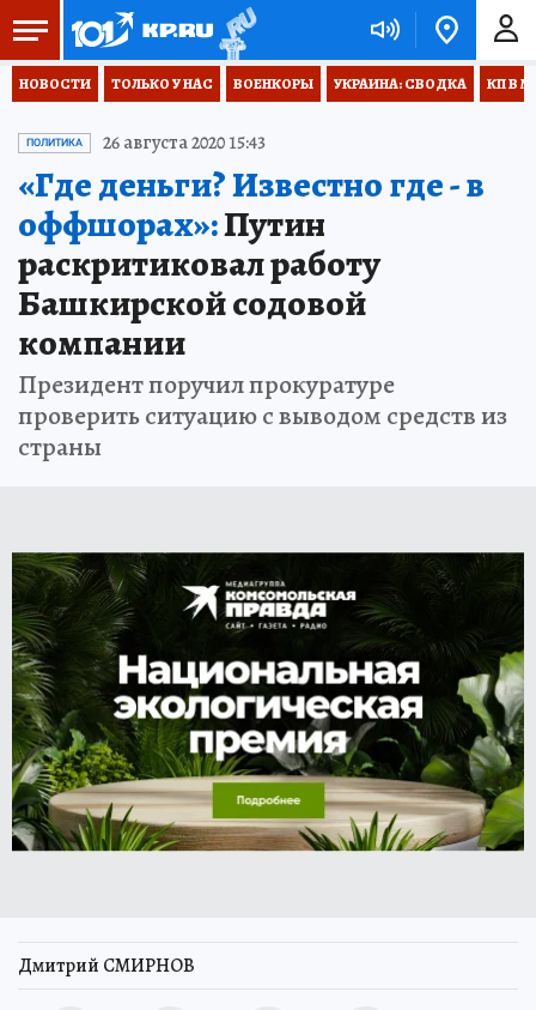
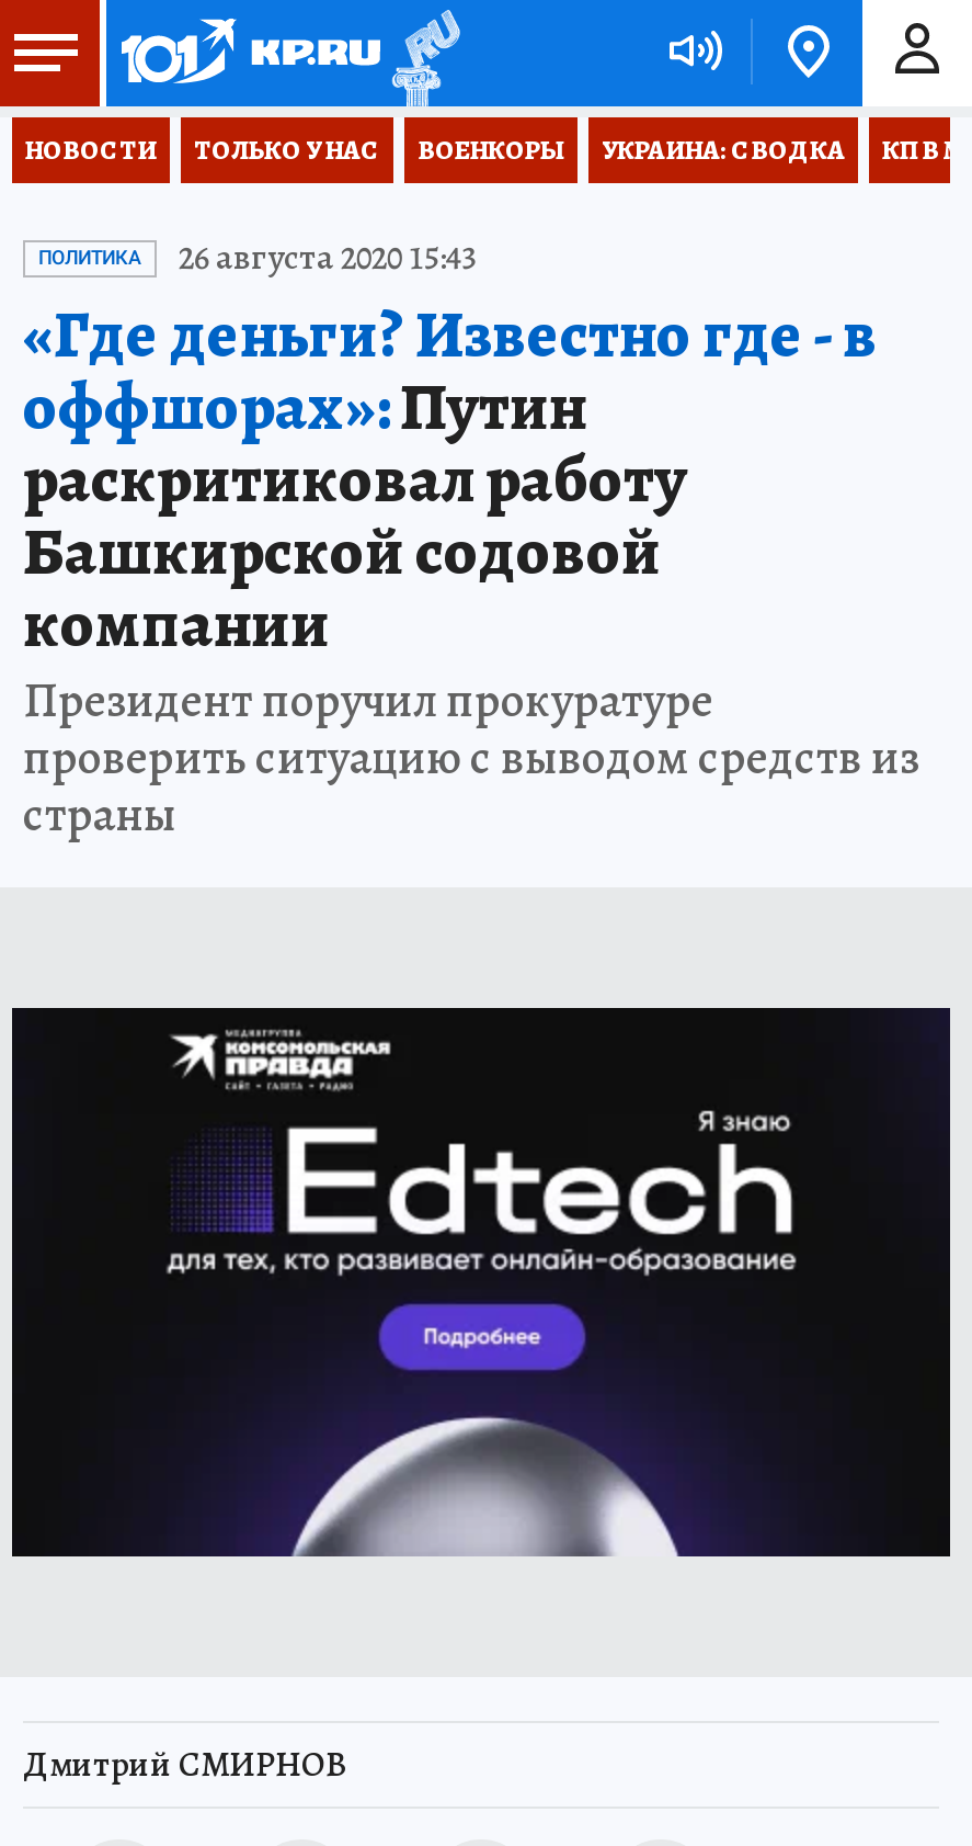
- [image]
+ [image]
